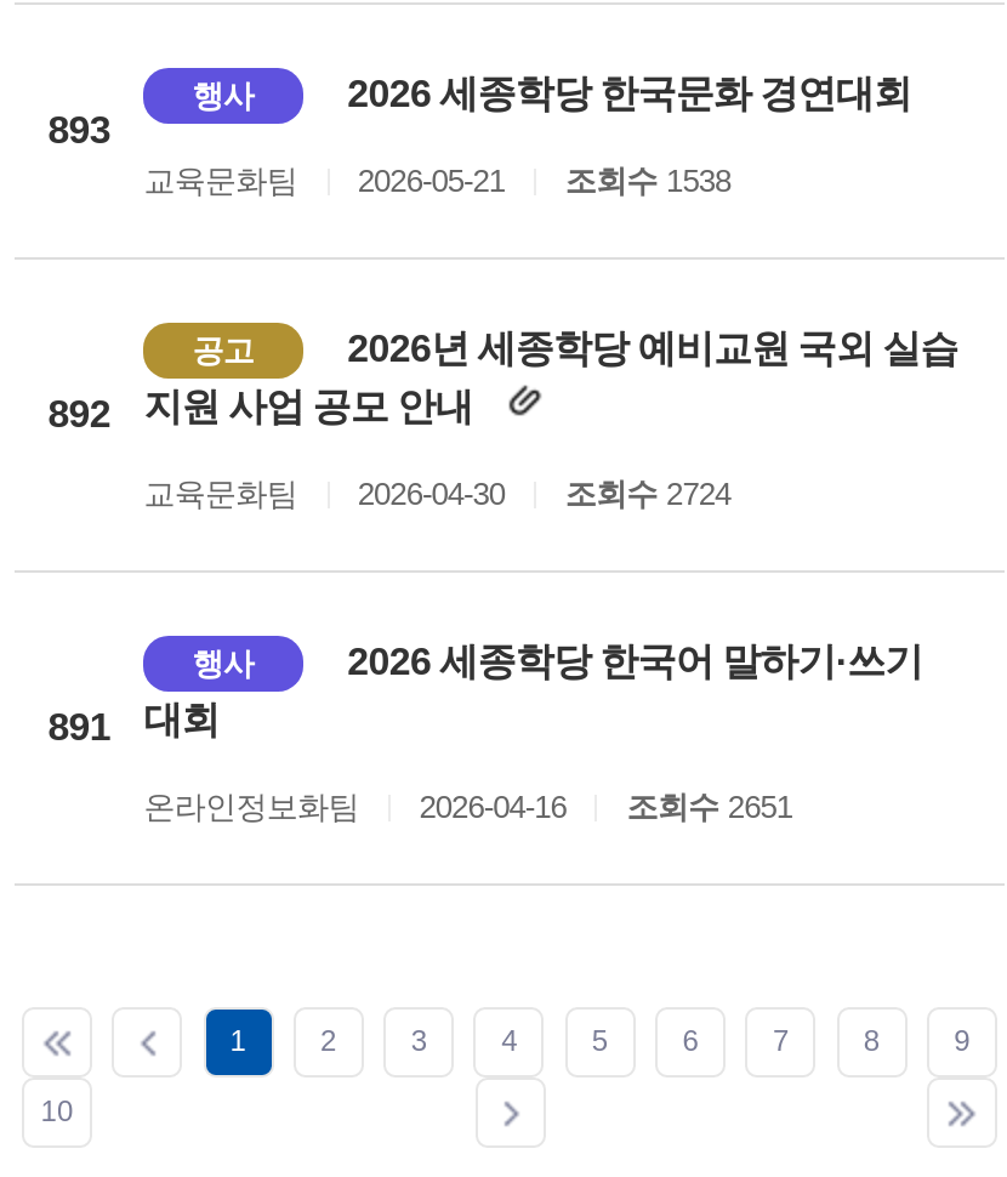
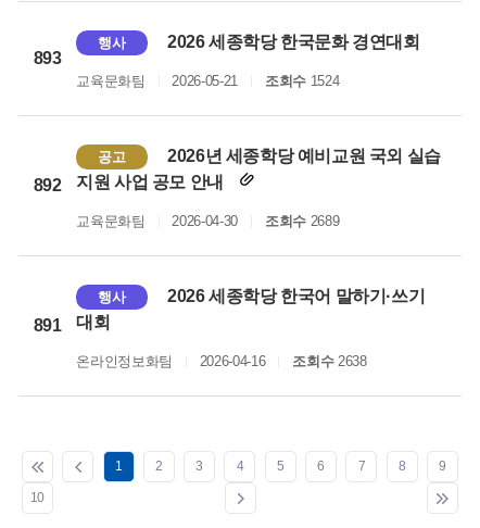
- 교육문화팀 2026-05-21 조회수 1538
+ 교육문화팀 2026-05-21 조회수 1524

- 교육문화팀 2026-04-30 조회수 2724
+ 교육문화팀 2026-04-30 조회수 2689

- 온라인정보화팀 2026-04-16 조회수 2651
+ 온라인정보화팀 2026-04-16 조회수 2638
